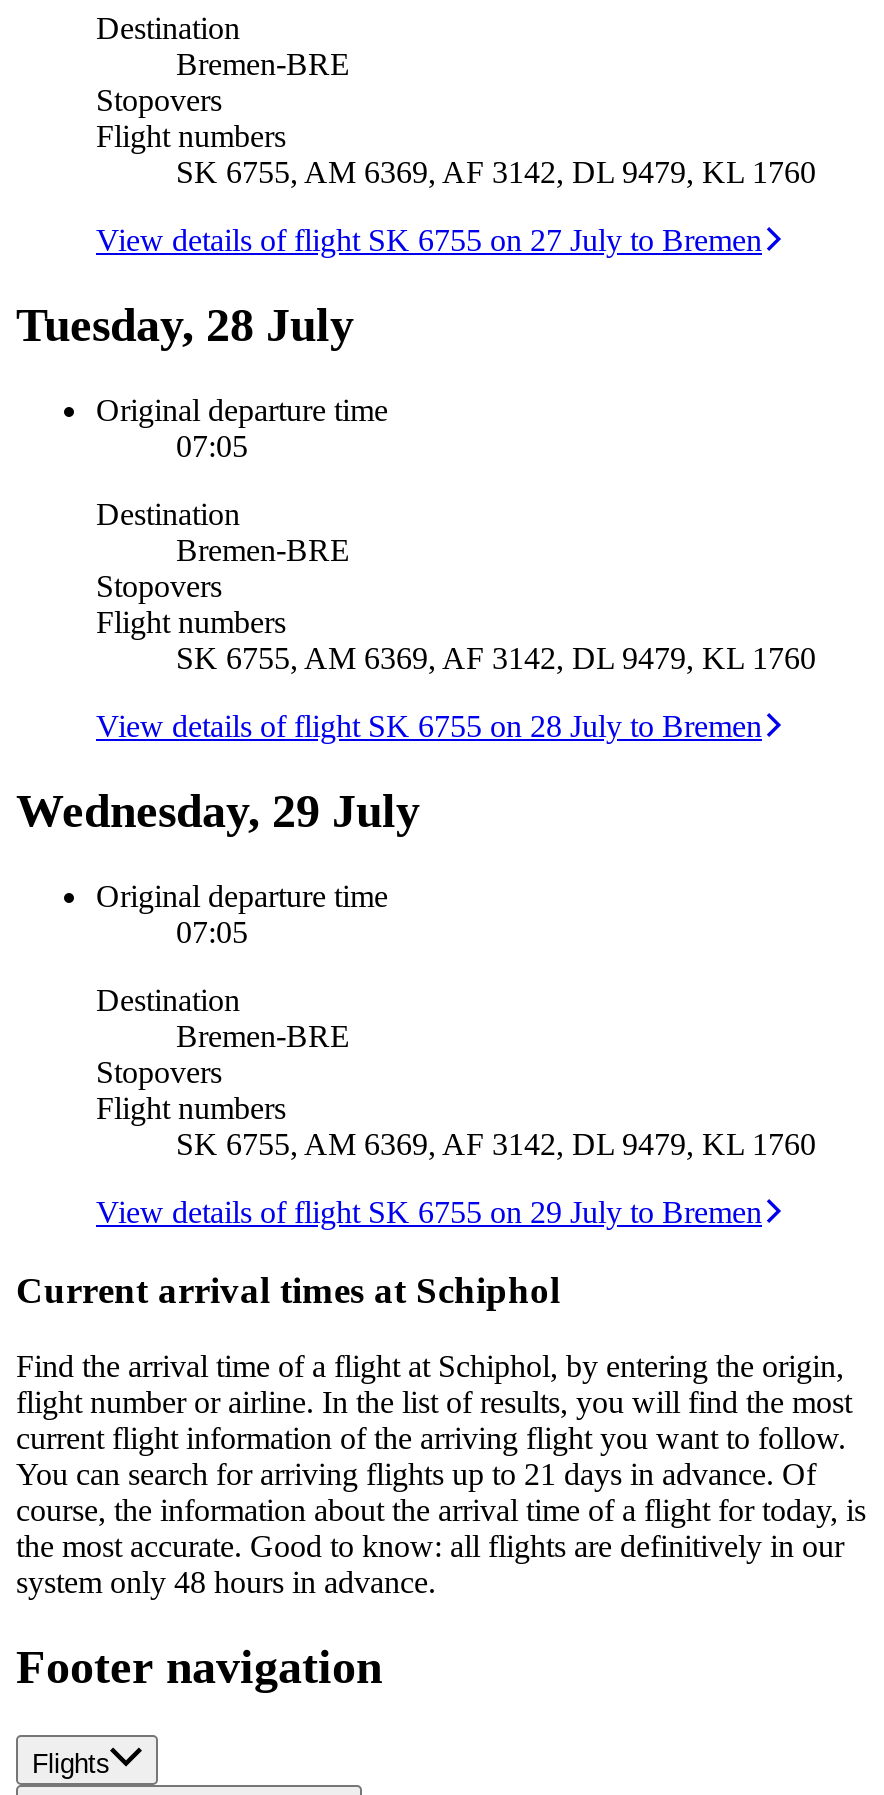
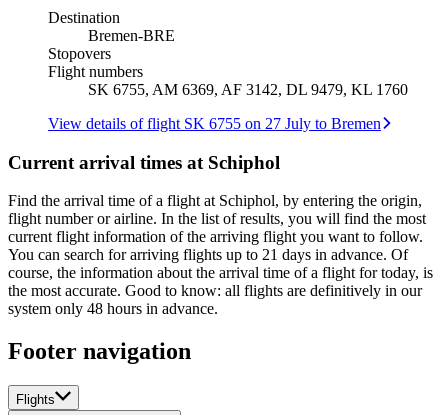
- Tuesday, 28 July
- Original departure time
- 07:05
- Destination
- Bremen-BRE
- Stopovers
- Flight numbers
- SK 6755, AM 6369, AF 3142, DL 9479, KL 1760
- View details of flight SK 6755 on 28 July to Bremen
- Wednesday, 29 July
- Original departure time
- 07:05
- Destination
- Bremen-BRE
- Stopovers
- Flight numbers
- SK 6755, AM 6369, AF 3142, DL 9479, KL 1760
- View details of flight SK 6755 on 29 July to Bremen
